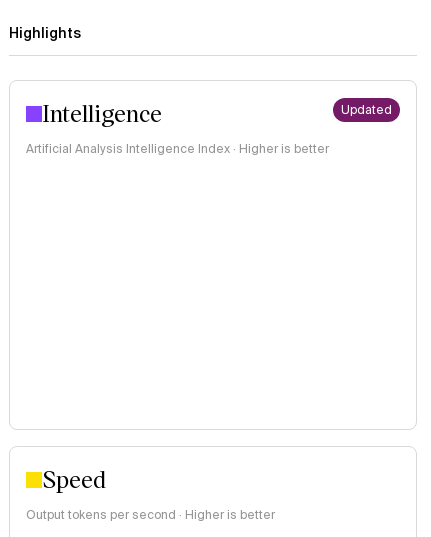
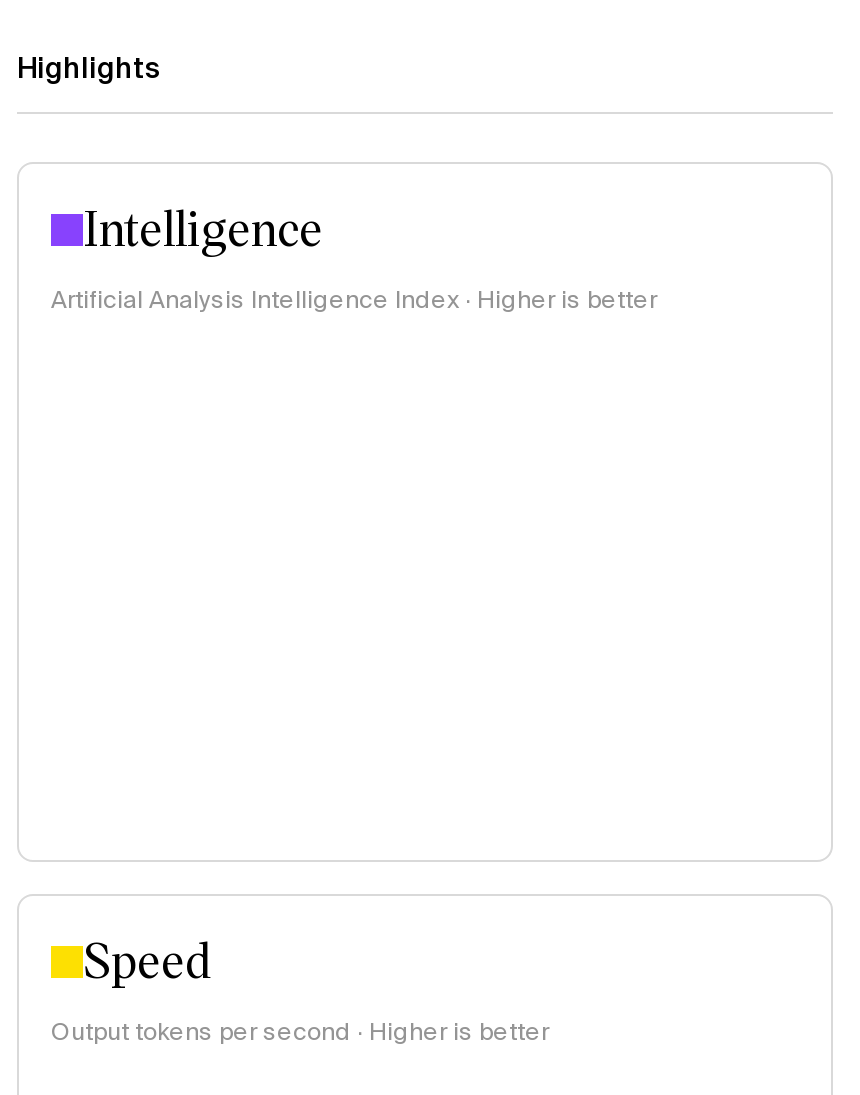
- Updated
